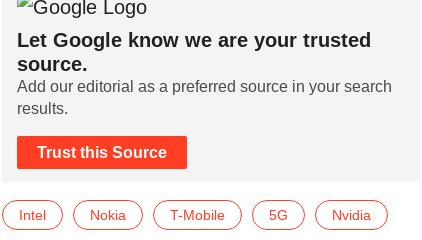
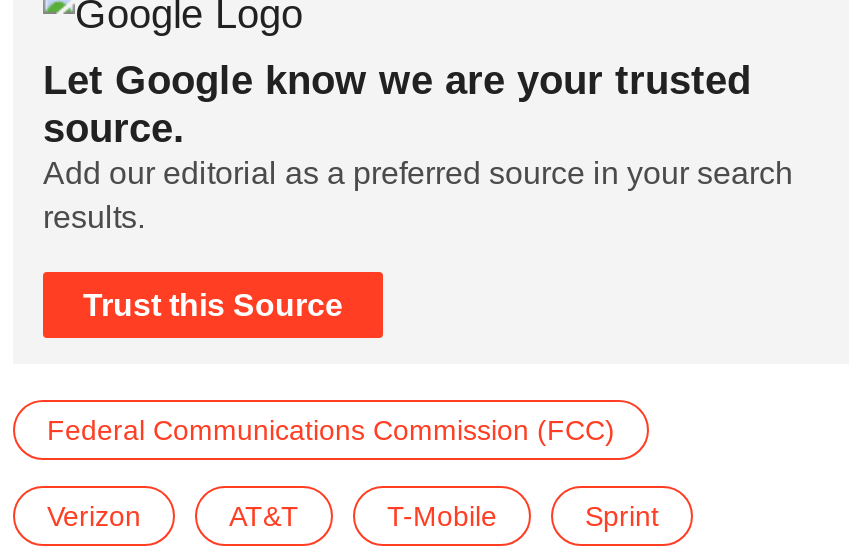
- Intel
- Nokia
+ Federal Communications Commission (FCC)
+ Verizon
+ AT&T

- 5G
- Nvidia
+ Sprint
